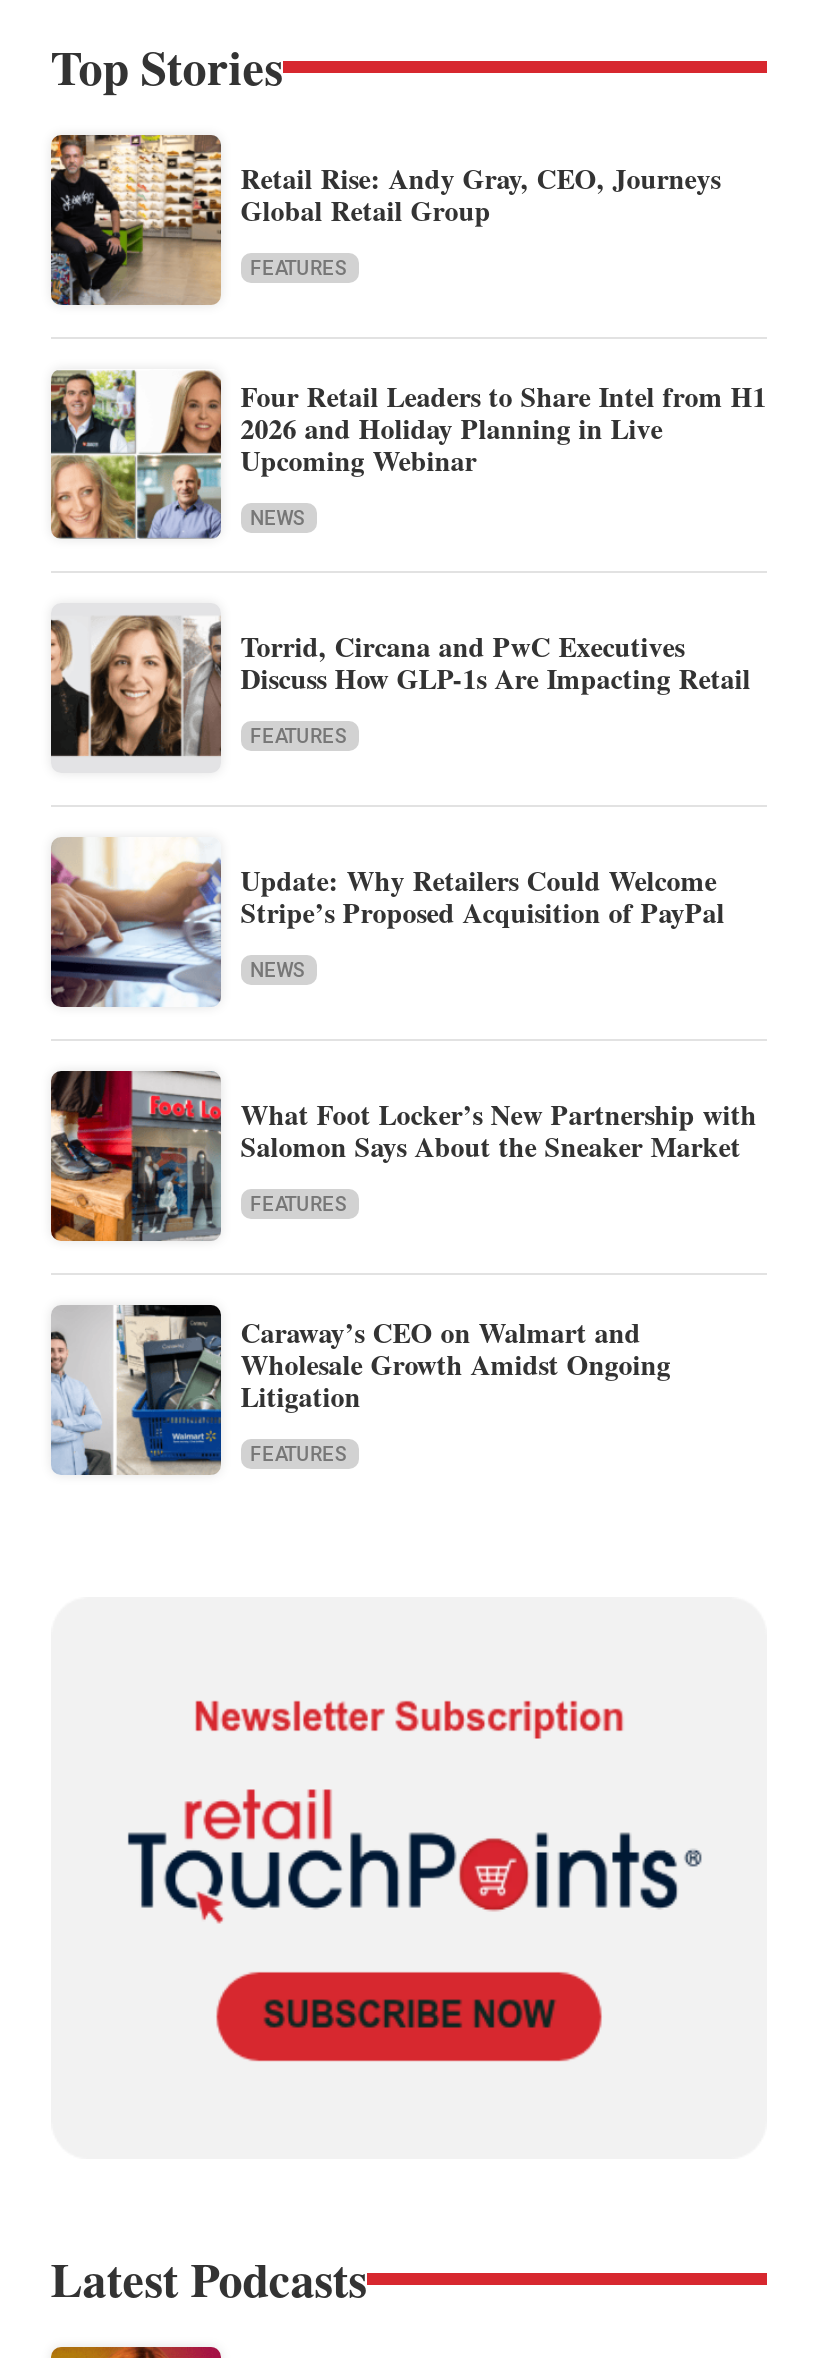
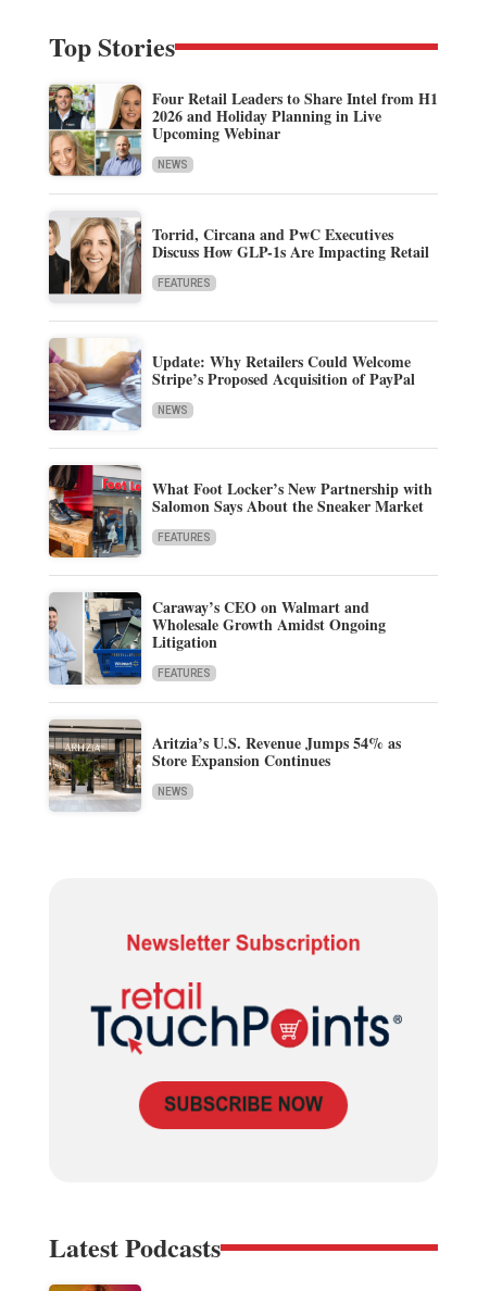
- [image]
- Retail Rise: Andy Gray, CEO, Journeys
- Global Retail Group
- FEATURES

moved up: [image] | Four Retail Leaders to Share Intel from H1 | 2026 and Holiday Planning in Live | ... | Litigation | FEATURES

+ [image]
+ Aritzia’s U.S. Revenue Jumps 54% as
+ Store Expansion Continues
+ NEWS
